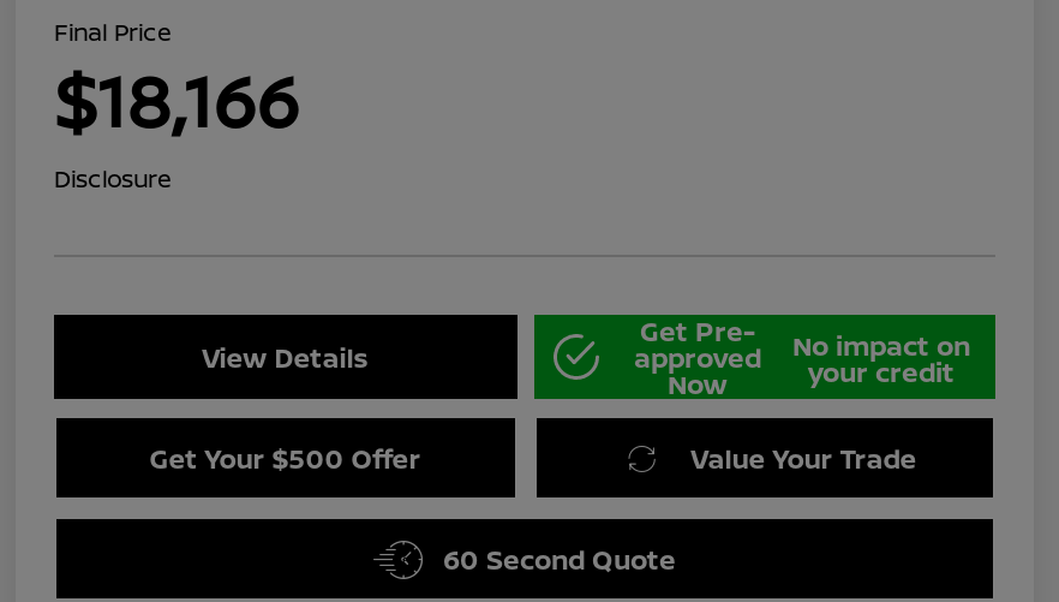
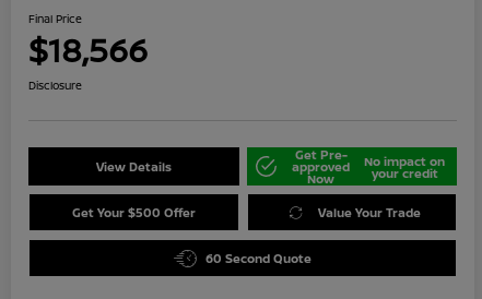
- $18,166
+ $18,566
